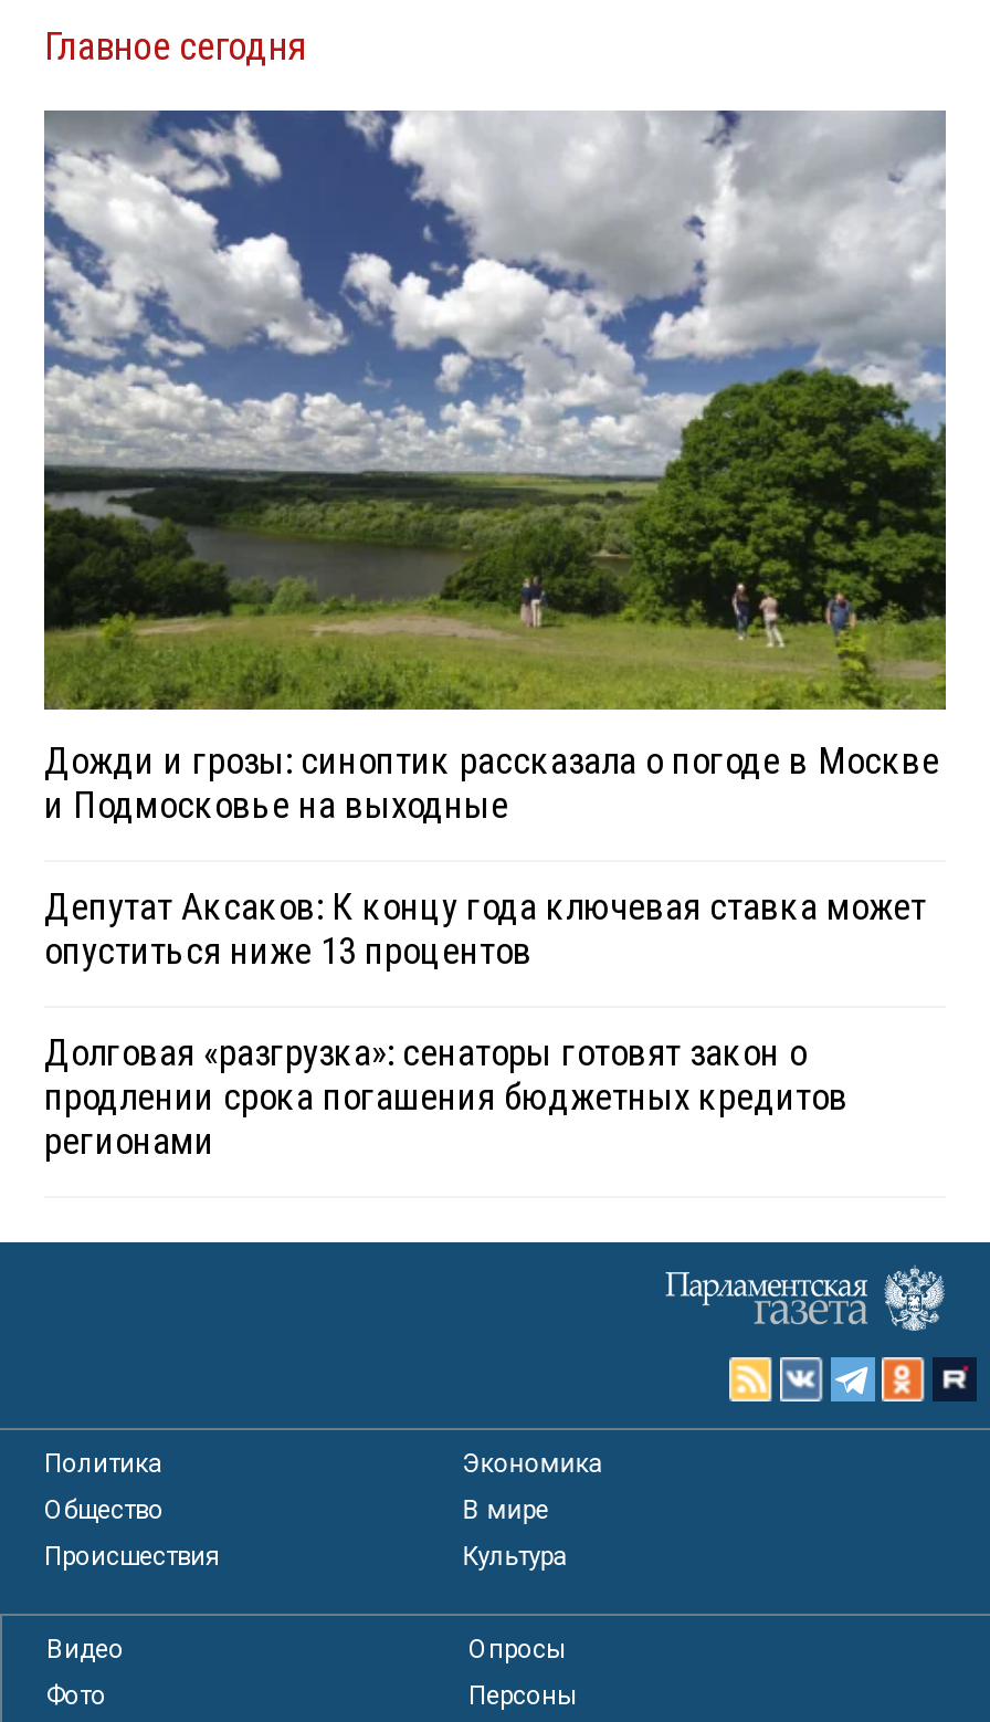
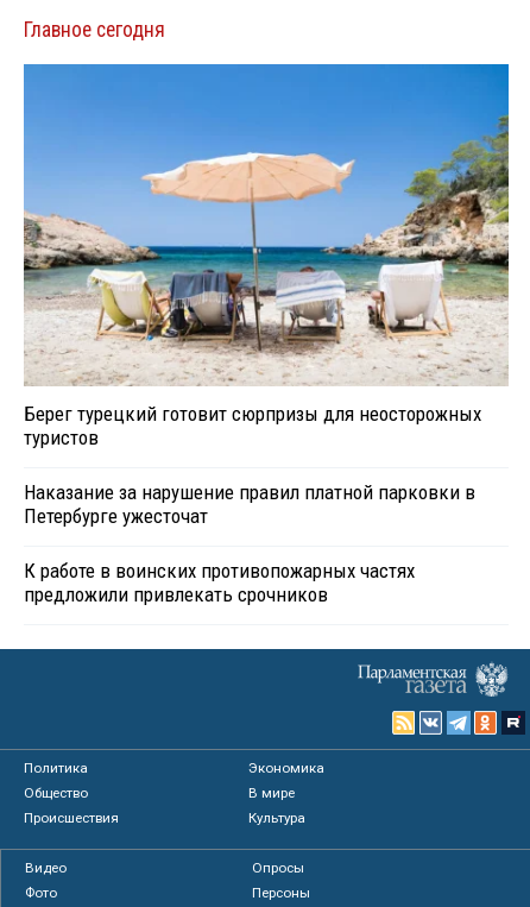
- [image]
- Дожди и грозы: синоптик рассказала о погоде в Москве
- и Подмосковье на выходные
+ [image]
+ Берег турецкий готовит сюрпризы для неосторожных
+ туристов

- Депутат Аксаков: К концу года ключевая ставка может
- опуститься ниже 13 процентов
+ Наказание за нарушение правил платной парковки в
+ Петербурге ужесточат

- Долговая «разгрузка»: сенаторы готовят закон о
- продлении срока погашения бюджетных кредитов
- регионами
+ К работе в воинских противопожарных частях
+ предложили привлекать срочников
